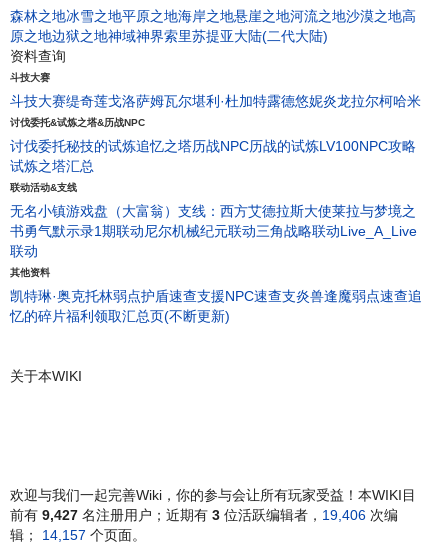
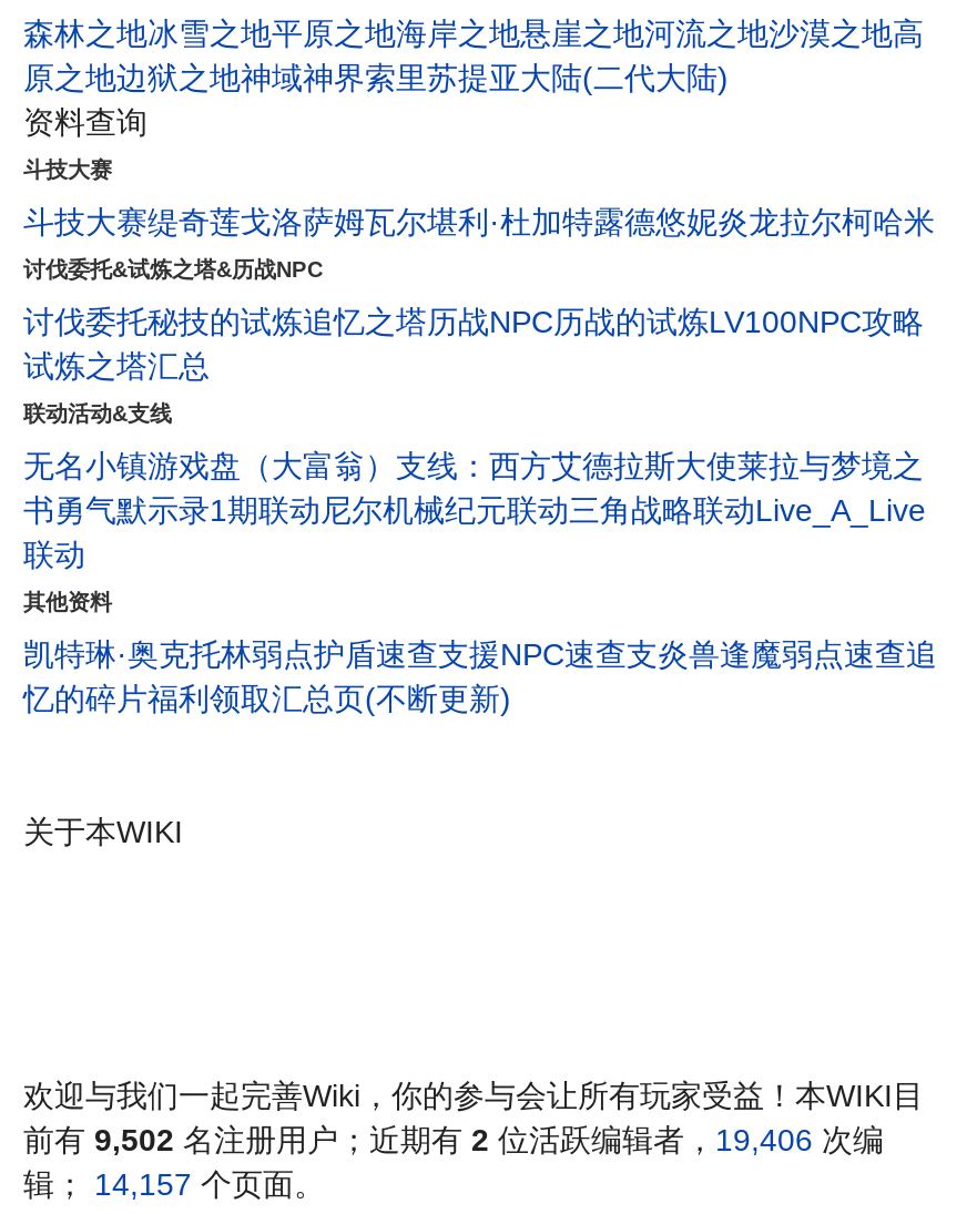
- 前有9,427名注册用户；近期有3位活跃编辑者，19,406次编
+ 前有9,502名注册用户；近期有2位活跃编辑者，19,406次编
